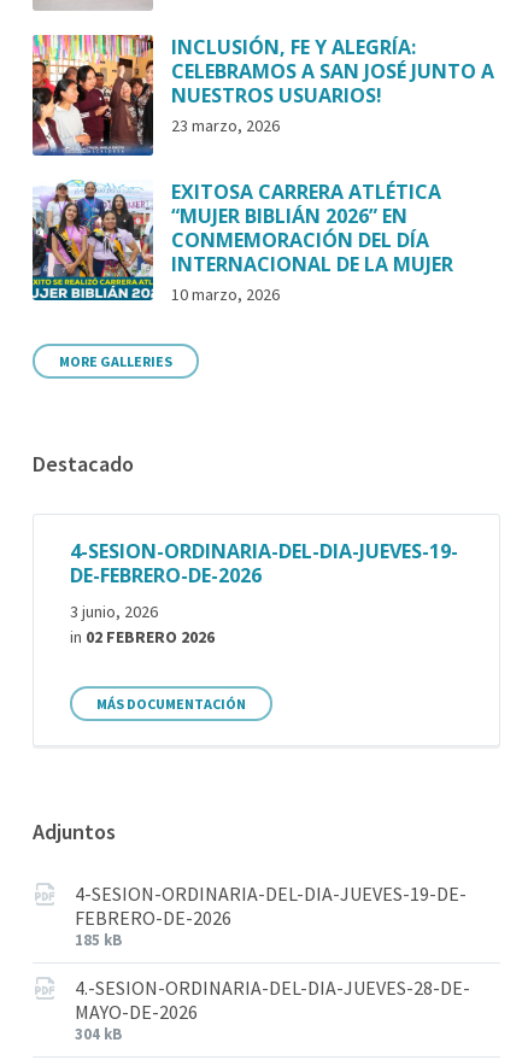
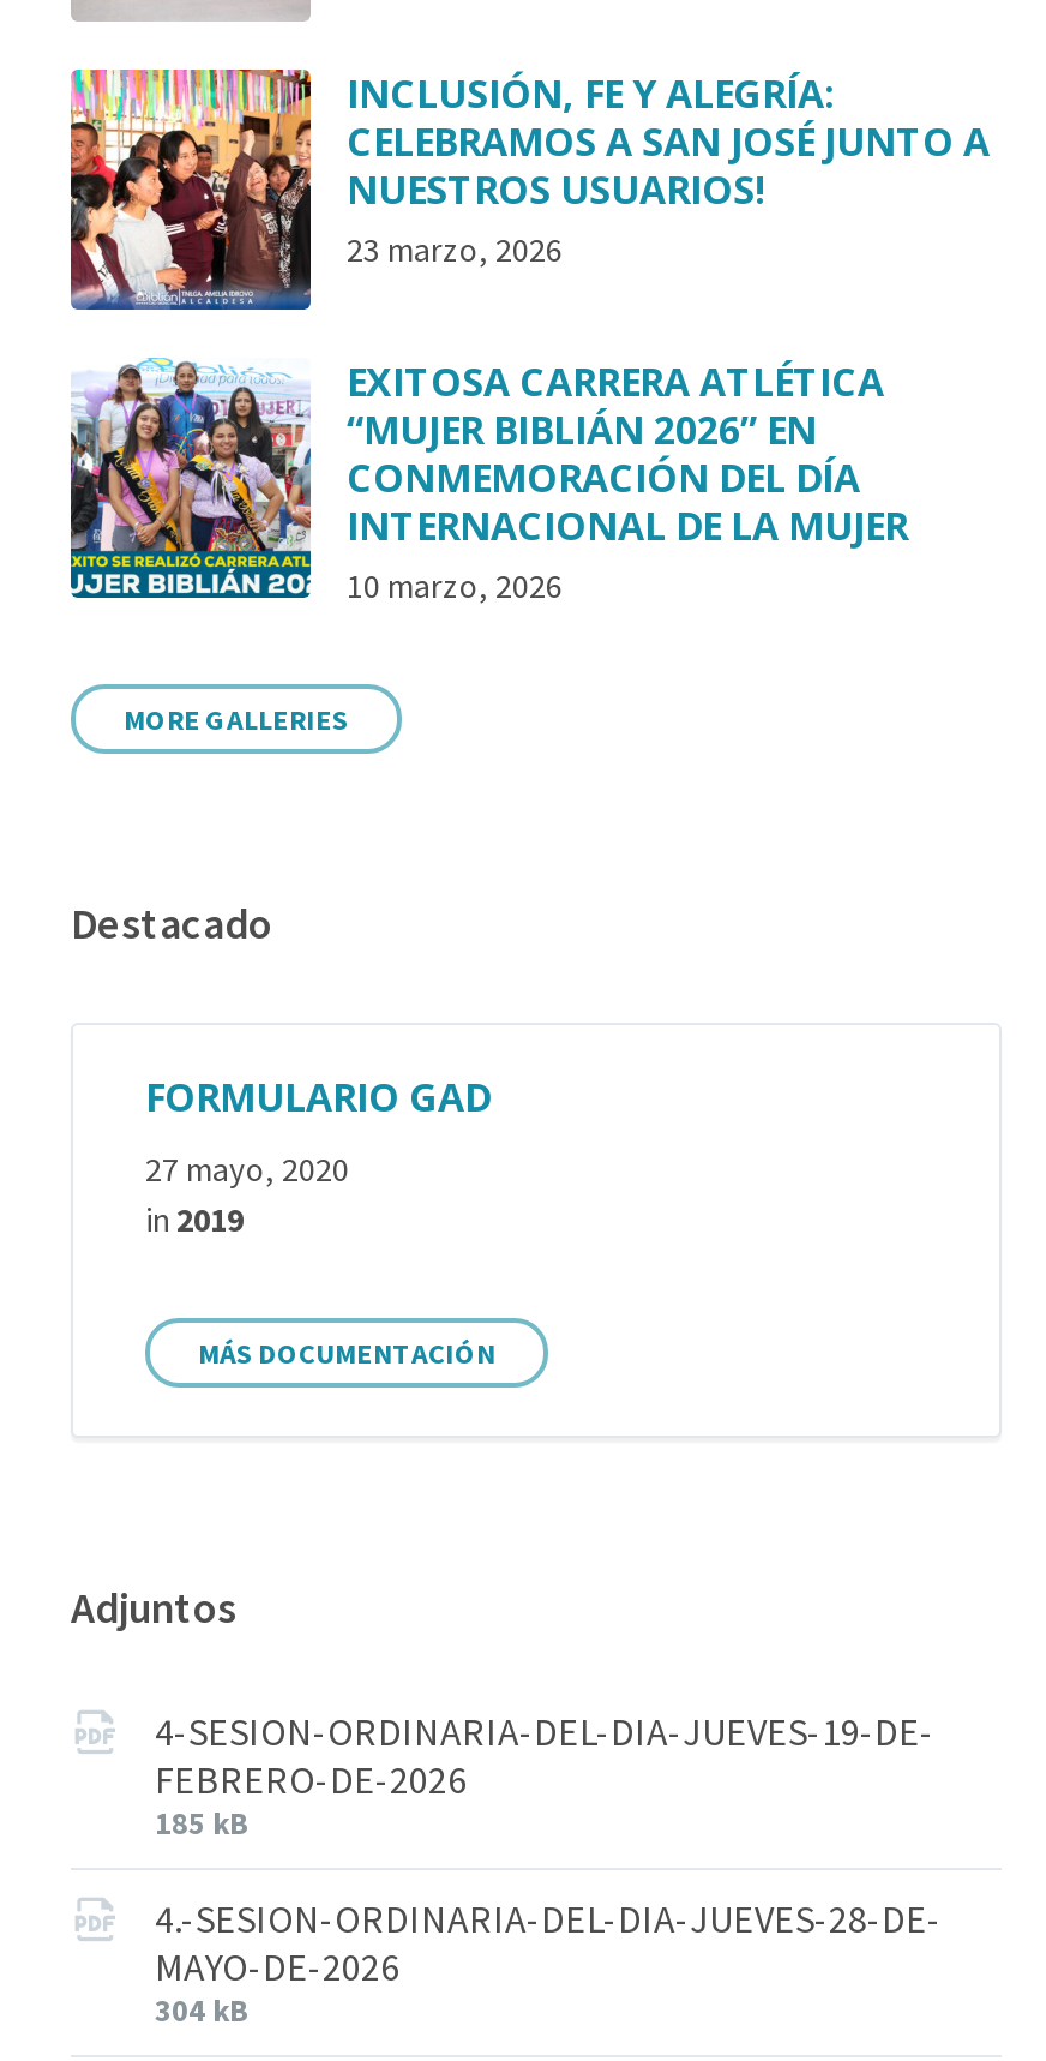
- 4-SESION-ORDINARIA-DEL-DIA-JUEVES-19-
- DE-FEBRERO-DE-2026
+ FORMULARIO GAD

- 3 junio, 2026
- in 02 FEBRERO 2026
+ 27 mayo, 2020
+ in 2019
